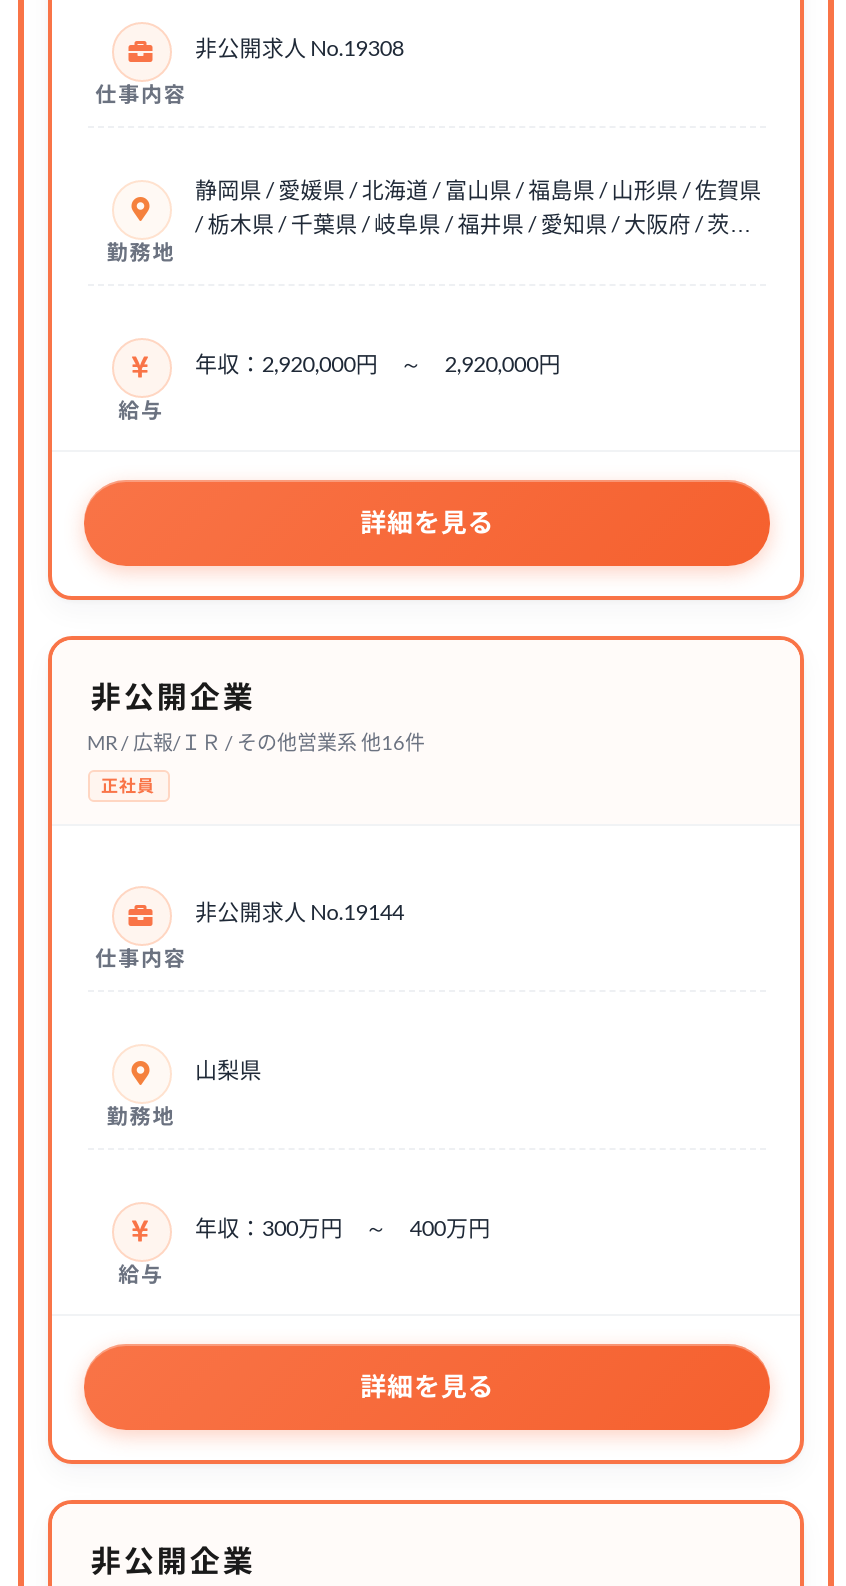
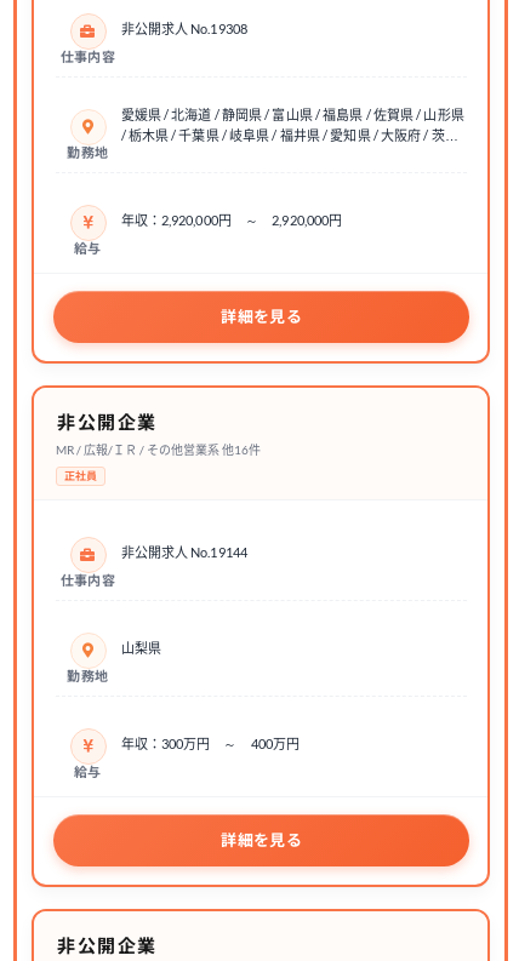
- 静岡県 / 愛媛県 / 北海道 / 富山県 / 福島県 / 山形県 / 佐賀県
+ 愛媛県 / 北海道 / 静岡県 / 富山県 / 福島県 / 佐賀県 / 山形県
